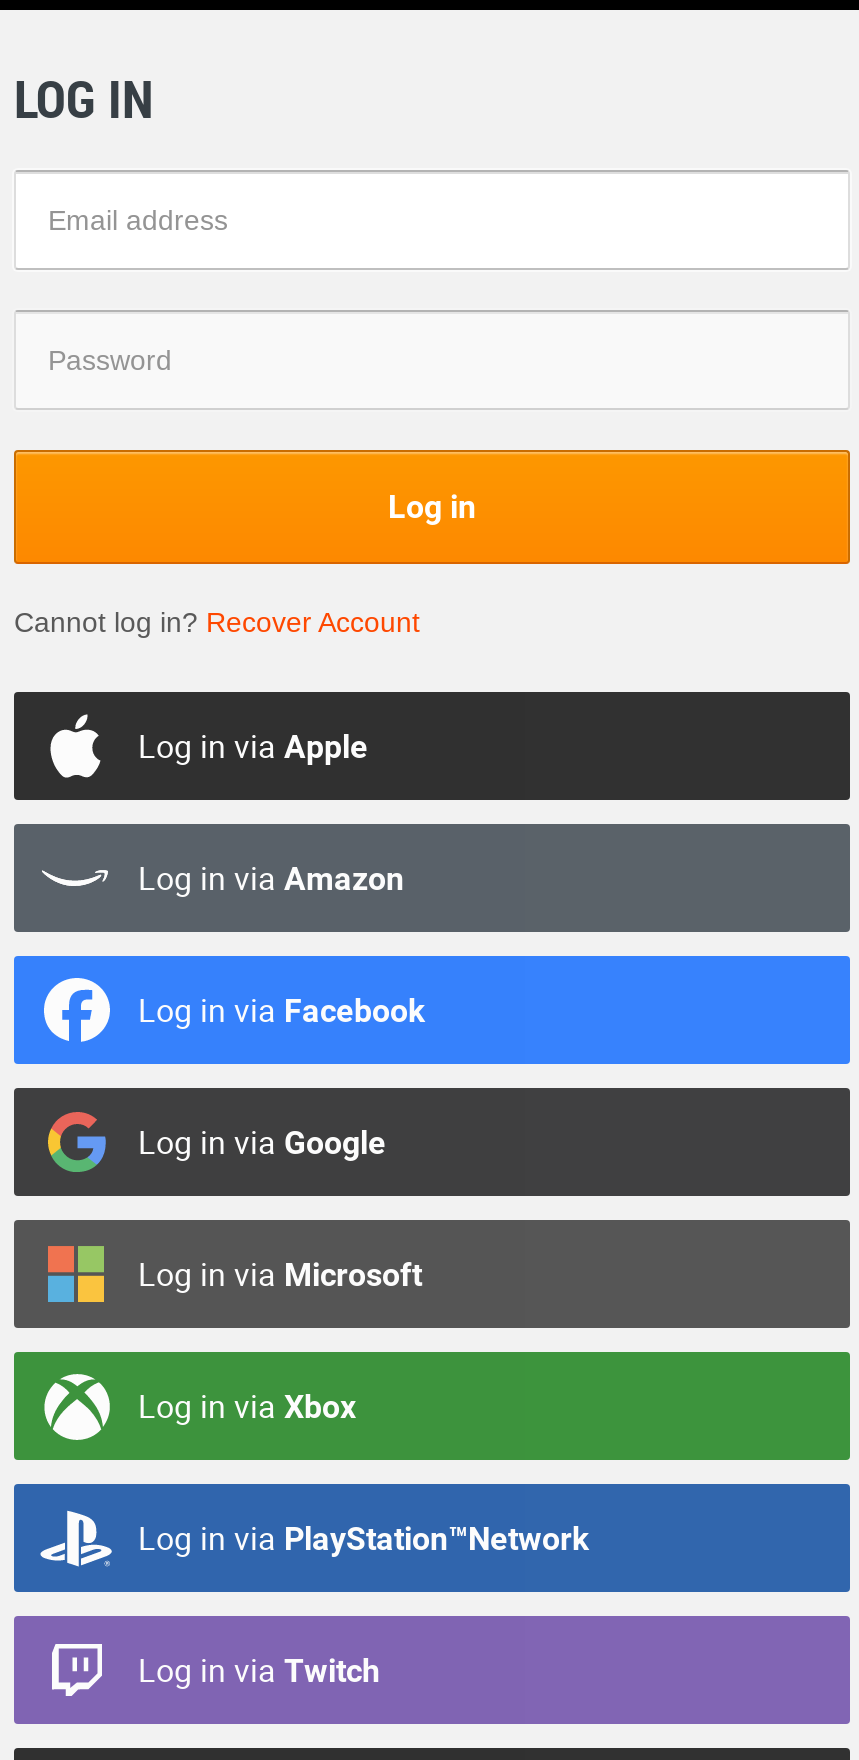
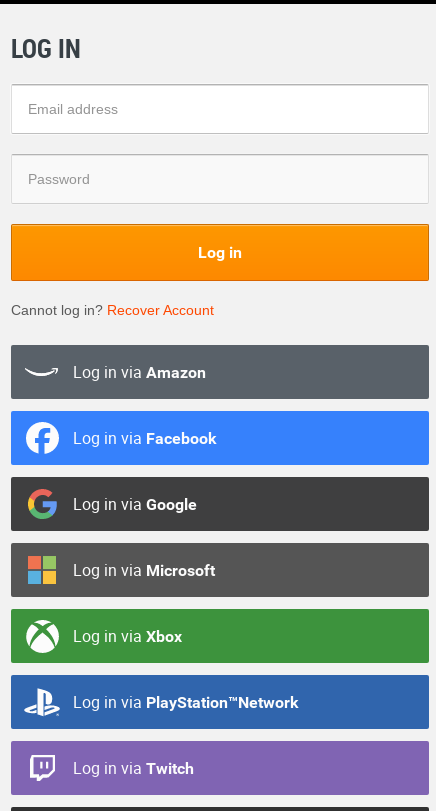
- Log in via Apple
